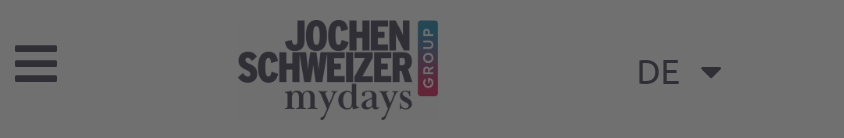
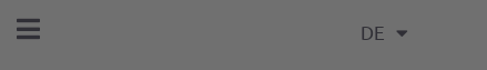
- [image]
